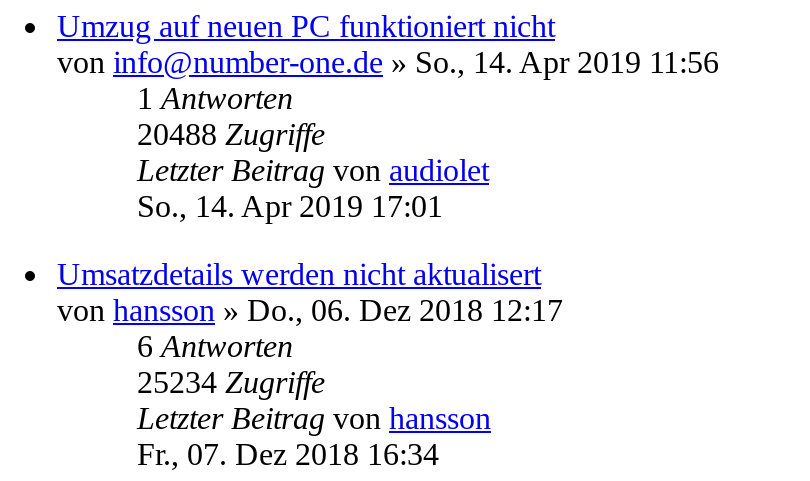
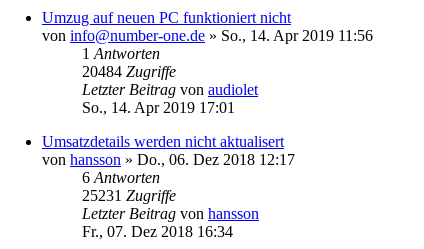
- 20488 Zugriffe
+ 20484 Zugriffe

- 25234 Zugriffe
+ 25231 Zugriffe
